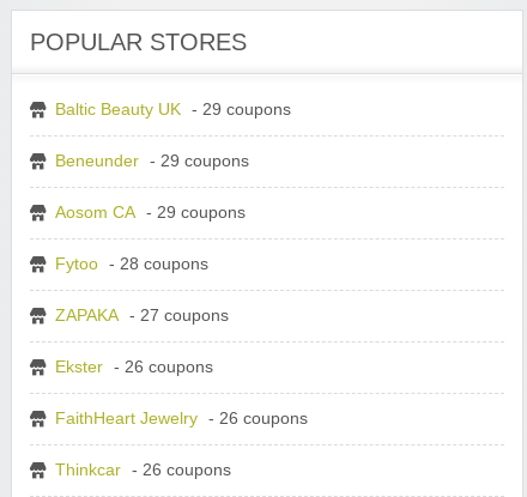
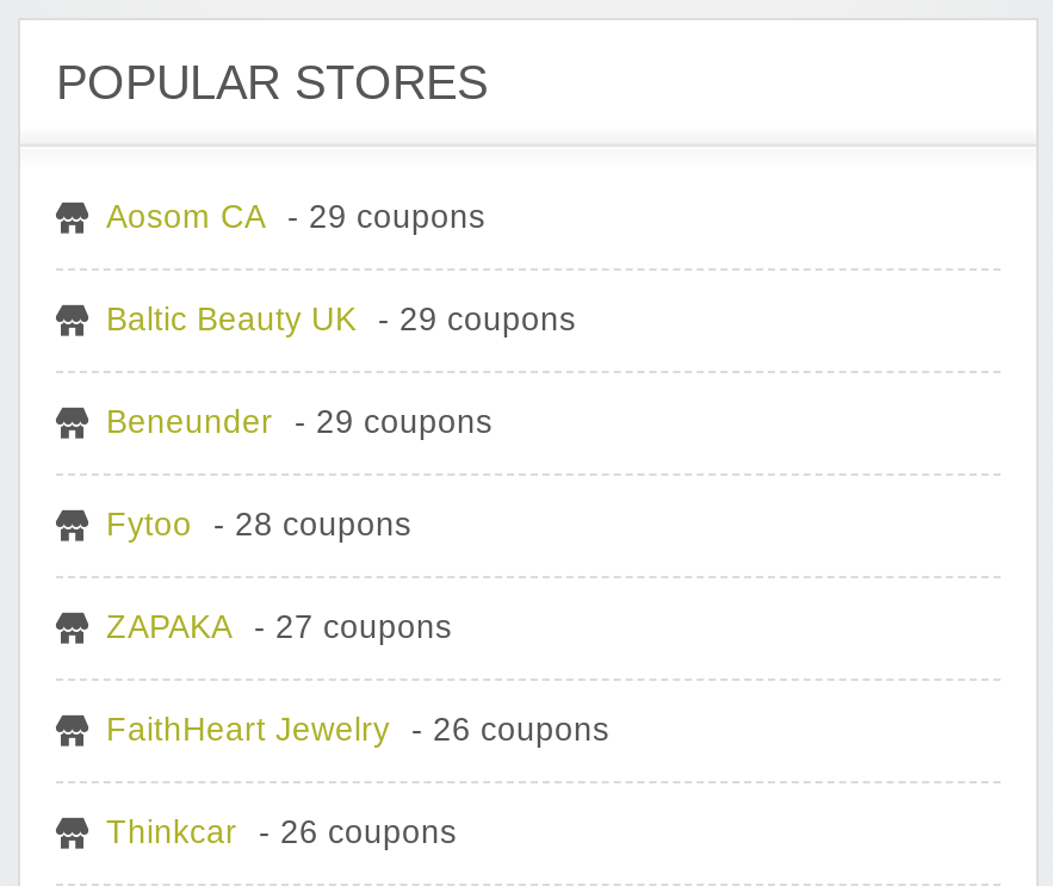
moved down: Baltic Beauty UK - 29 coupons | Beneunder - 29 coupons

moved up: Aosom CA - 29 coupons

- Ekster - 26 coupons
